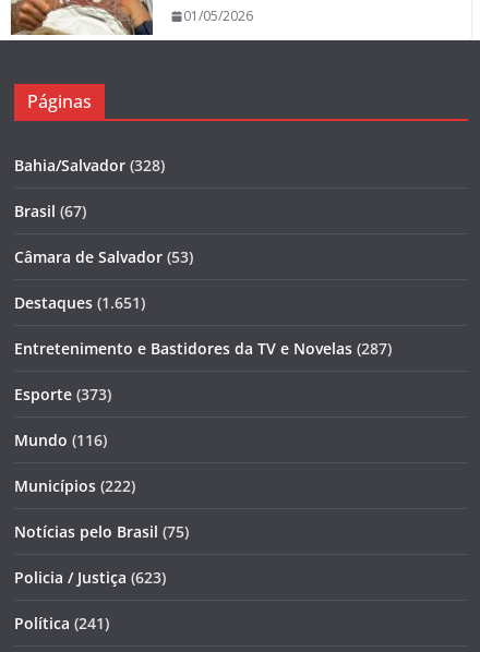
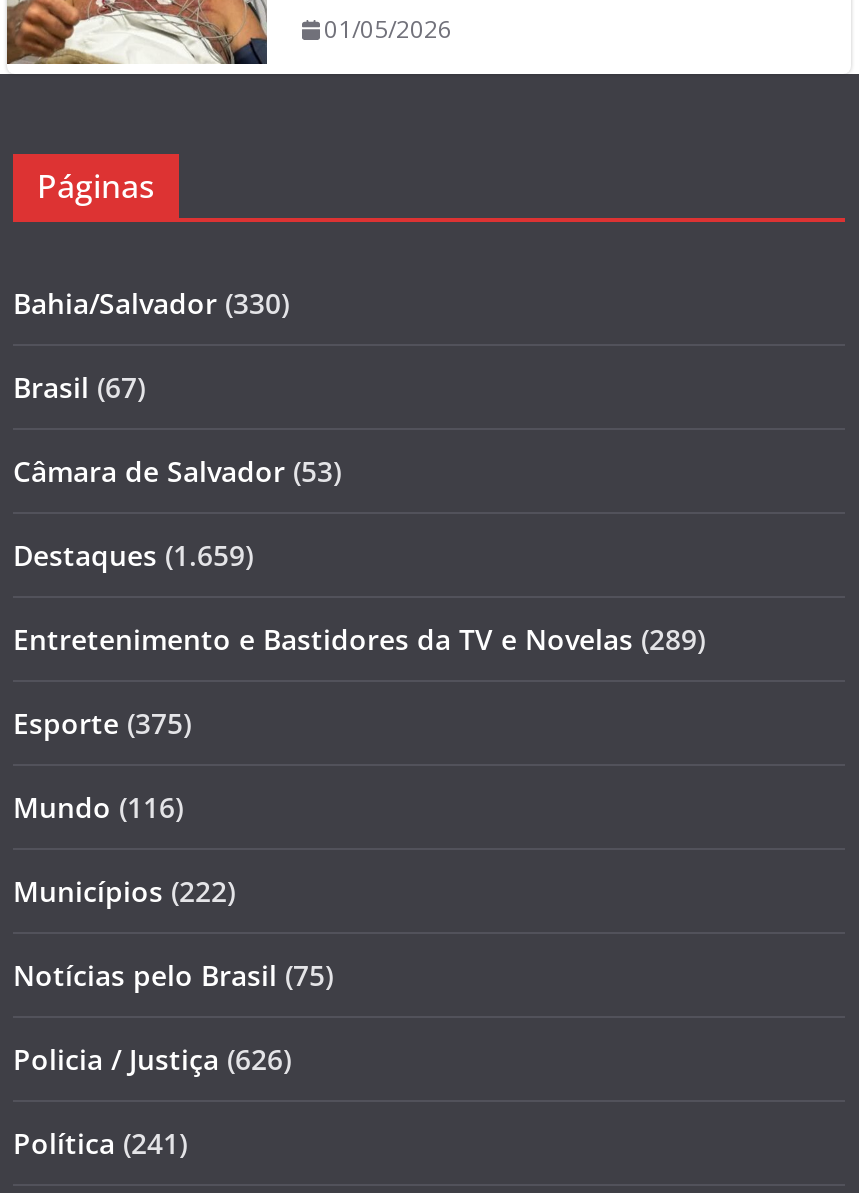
- Bahia/Salvador (328)
+ Bahia/Salvador (330)

- Destaques (1.651)
+ Destaques (1.659)

- Entretenimento e Bastidores da TV e Novelas (287)
+ Entretenimento e Bastidores da TV e Novelas (289)

- Esporte (373)
+ Esporte (375)

- Policia / Justiça (623)
+ Policia / Justiça (626)
